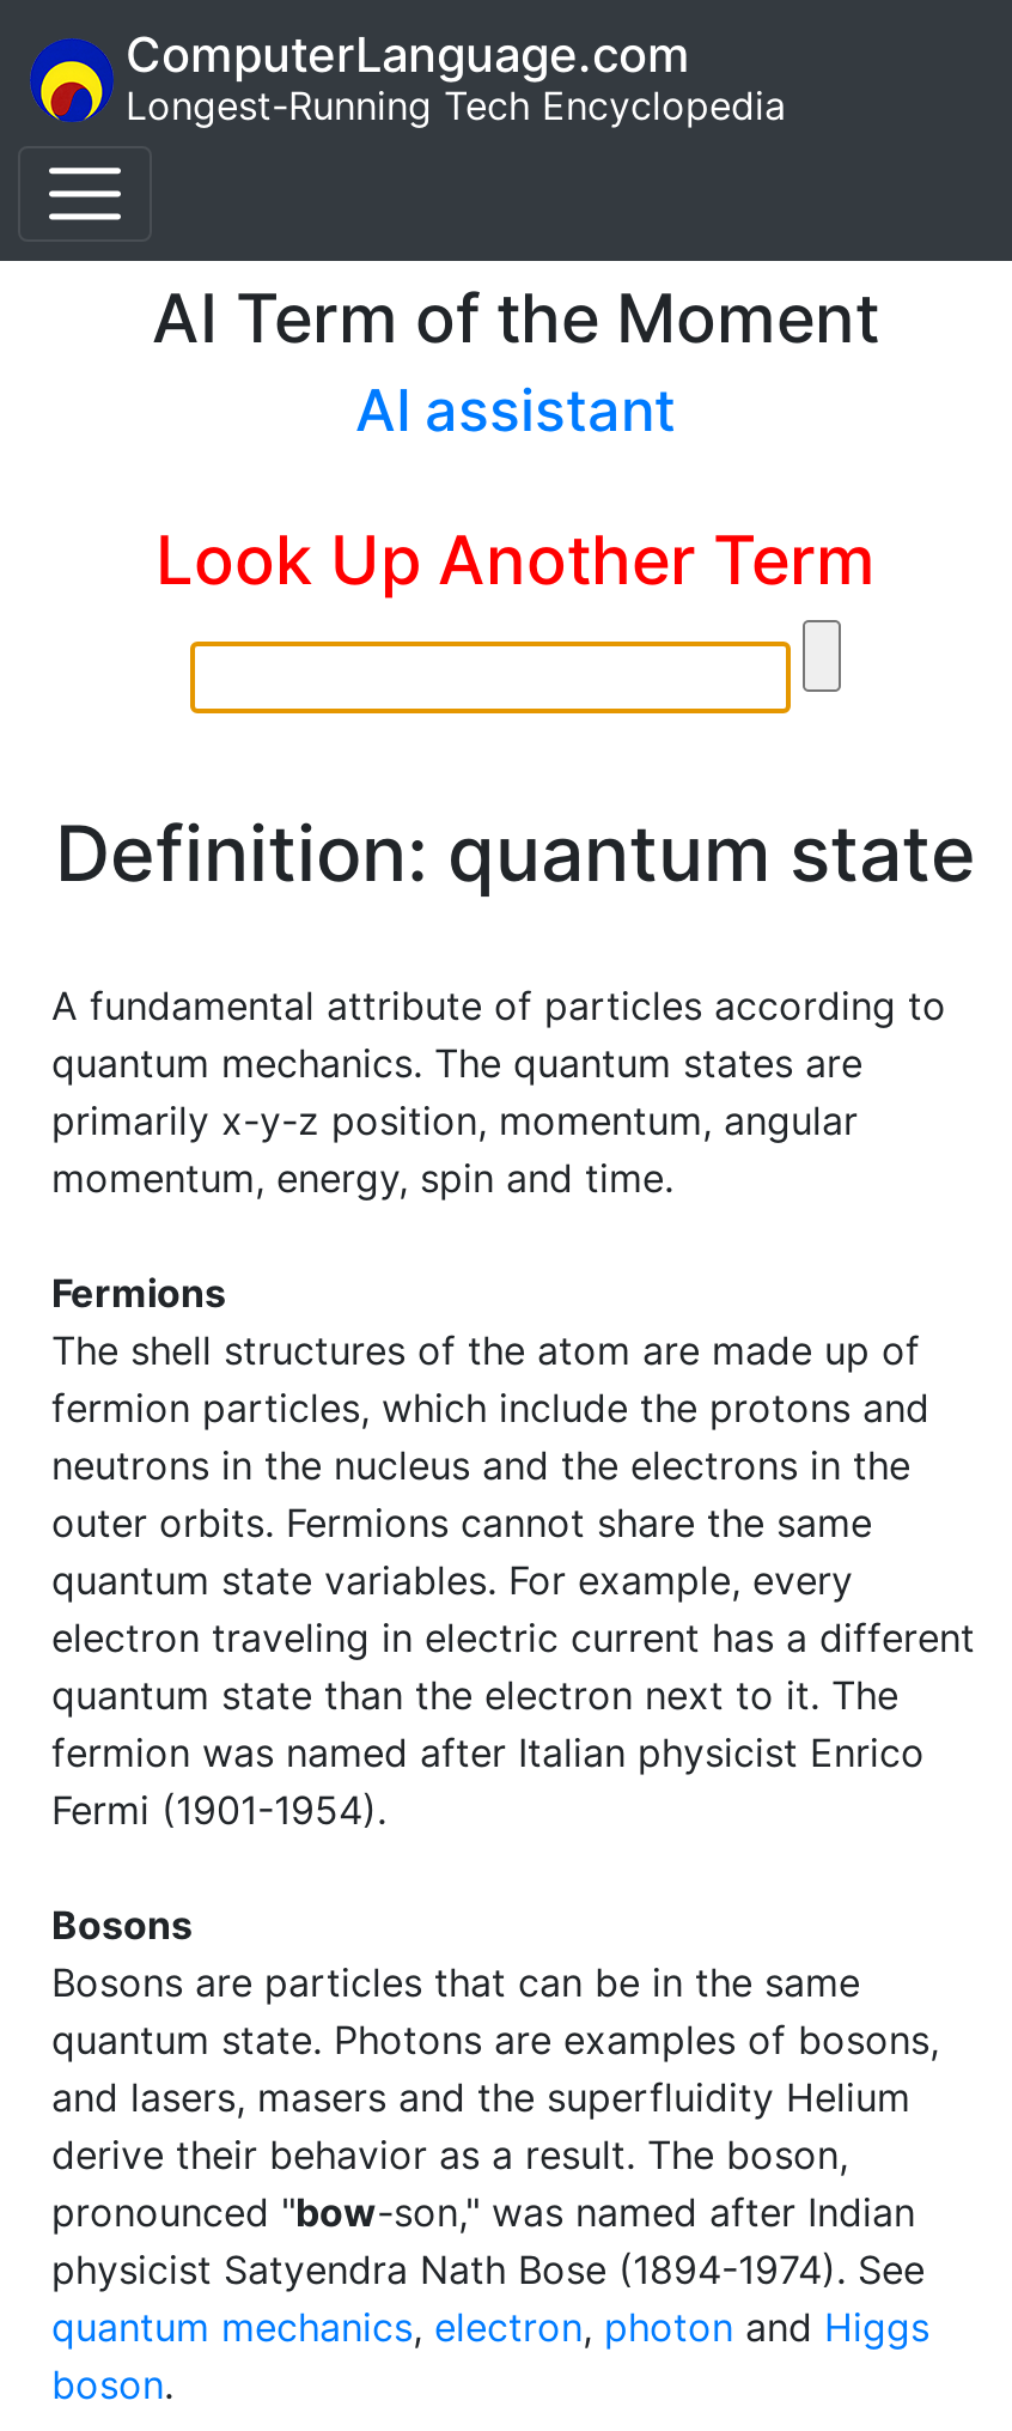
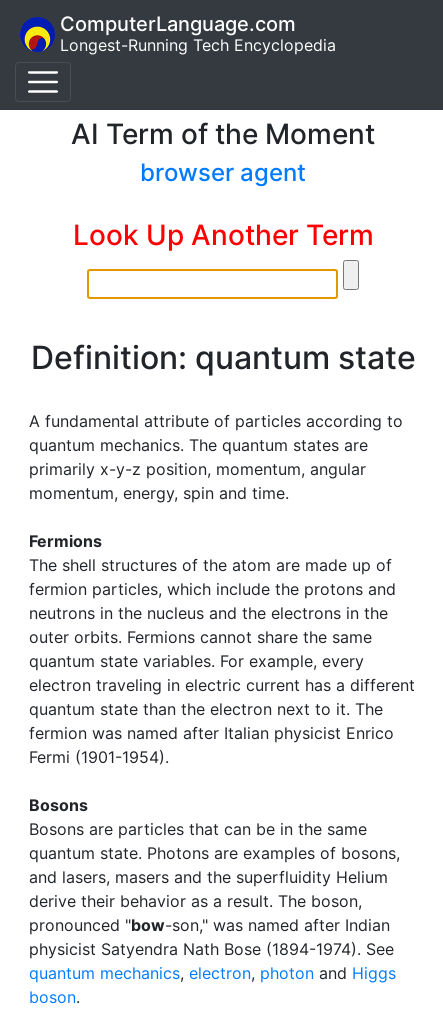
- AI assistant
+ browser agent
